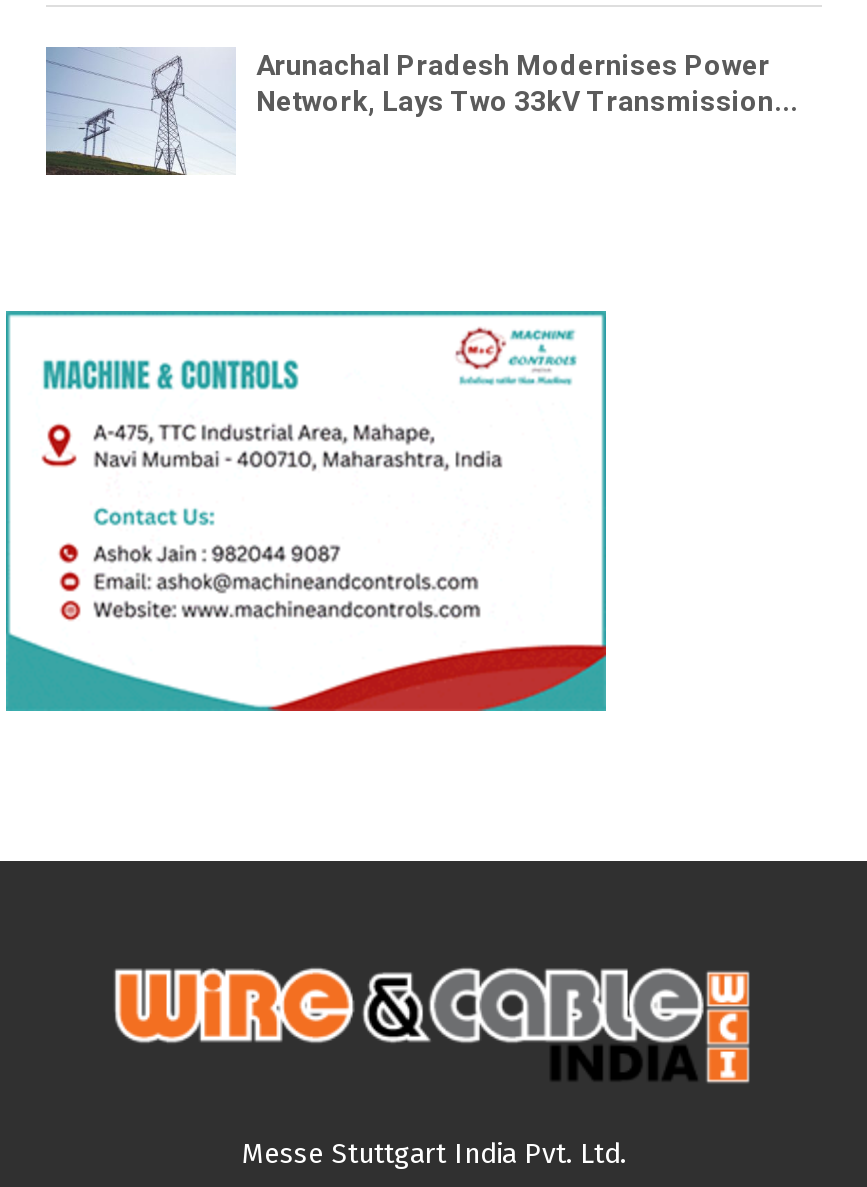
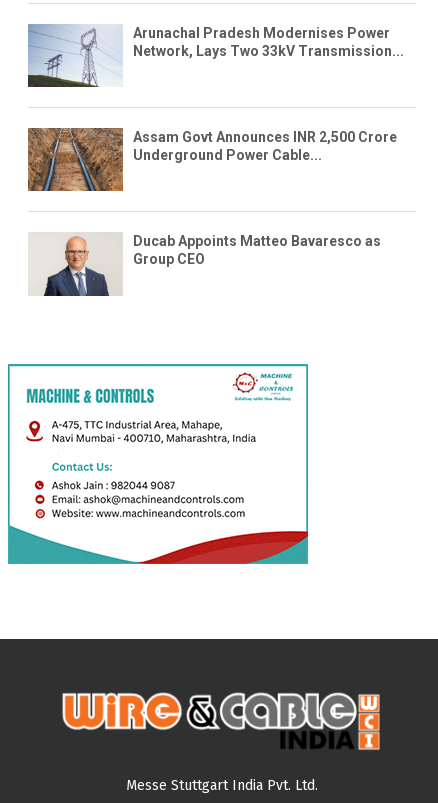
+ [image]
+ Assam Govt Announces INR 2,500 Crore
+ Underground Power Cable...

+ [image]
+ Ducab Appoints Matteo Bavaresco as
+ Group CEO
